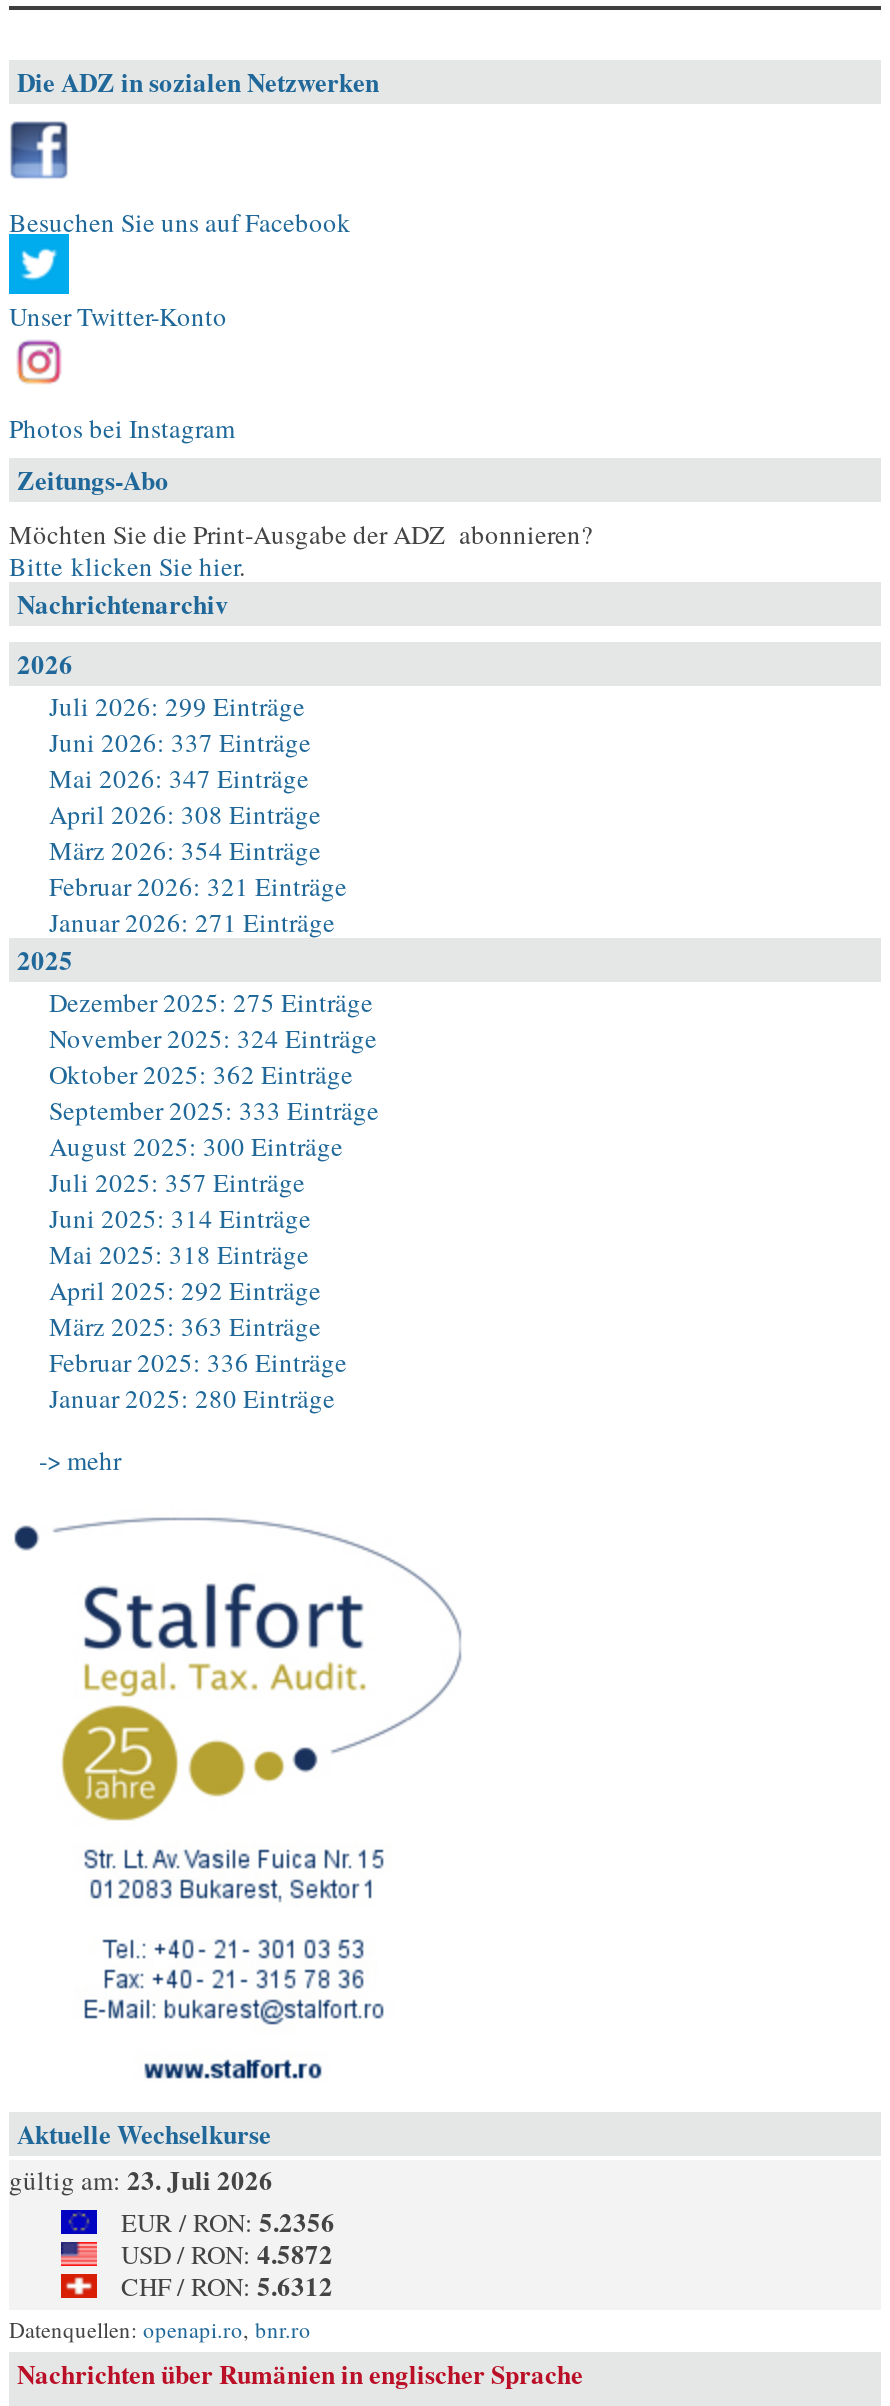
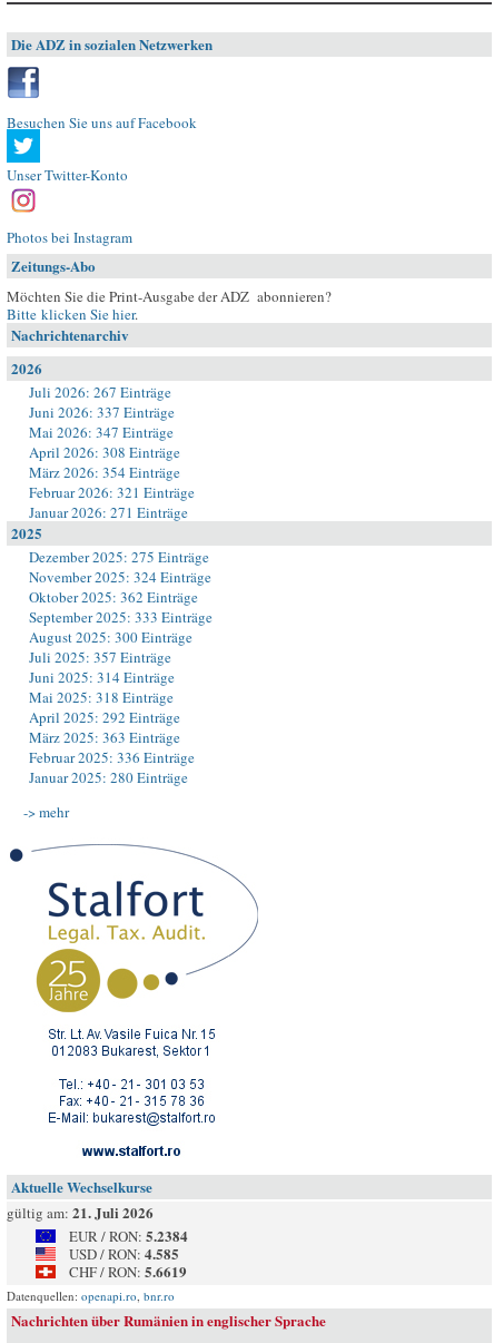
- Juli 2026: 299 Einträge
+ Juli 2026: 267 Einträge

- gültig am: 23. Juli 2026
+ gültig am: 21. Juli 2026

- EUR / RON: 5.2356
+ EUR / RON: 5.2384

- USD / RON: 4.5872
+ USD / RON: 4.585

- CHF / RON: 5.6312
+ CHF / RON: 5.6619
